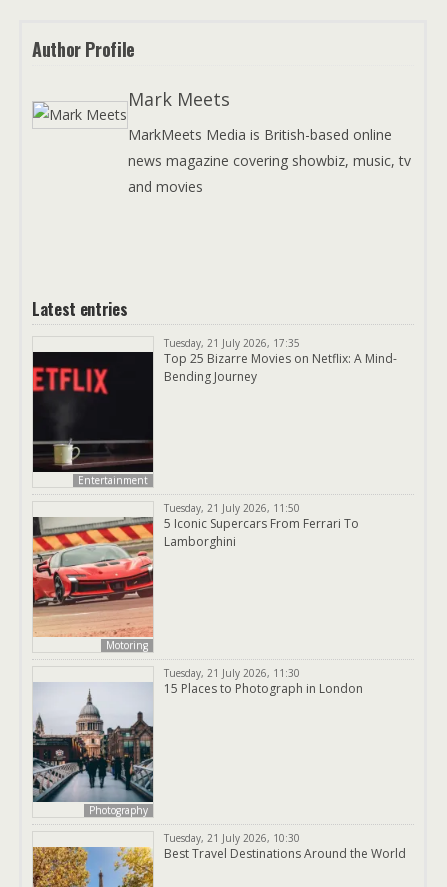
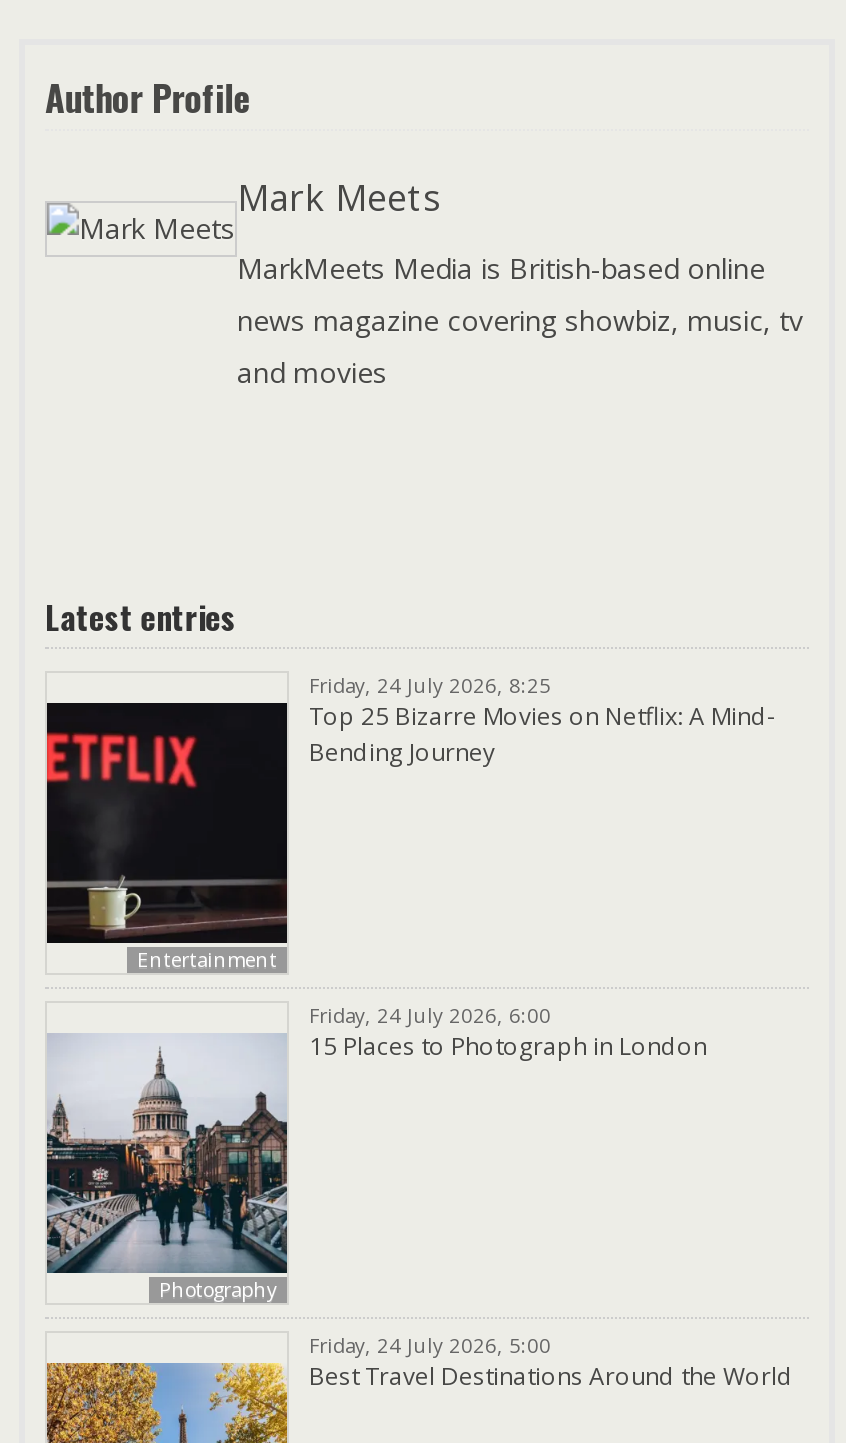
- Tuesday, 21 July 2026, 17:35
+ Friday, 24 July 2026, 8:25

- Tuesday, 21 July 2026, 11:50
- 5 Iconic Supercars From Ferrari To
- Lamborghini

- [image]
- Motoring

- Tuesday, 21 July 2026, 11:30
+ Friday, 24 July 2026, 6:00

- Tuesday, 21 July 2026, 10:30
+ Friday, 24 July 2026, 5:00
